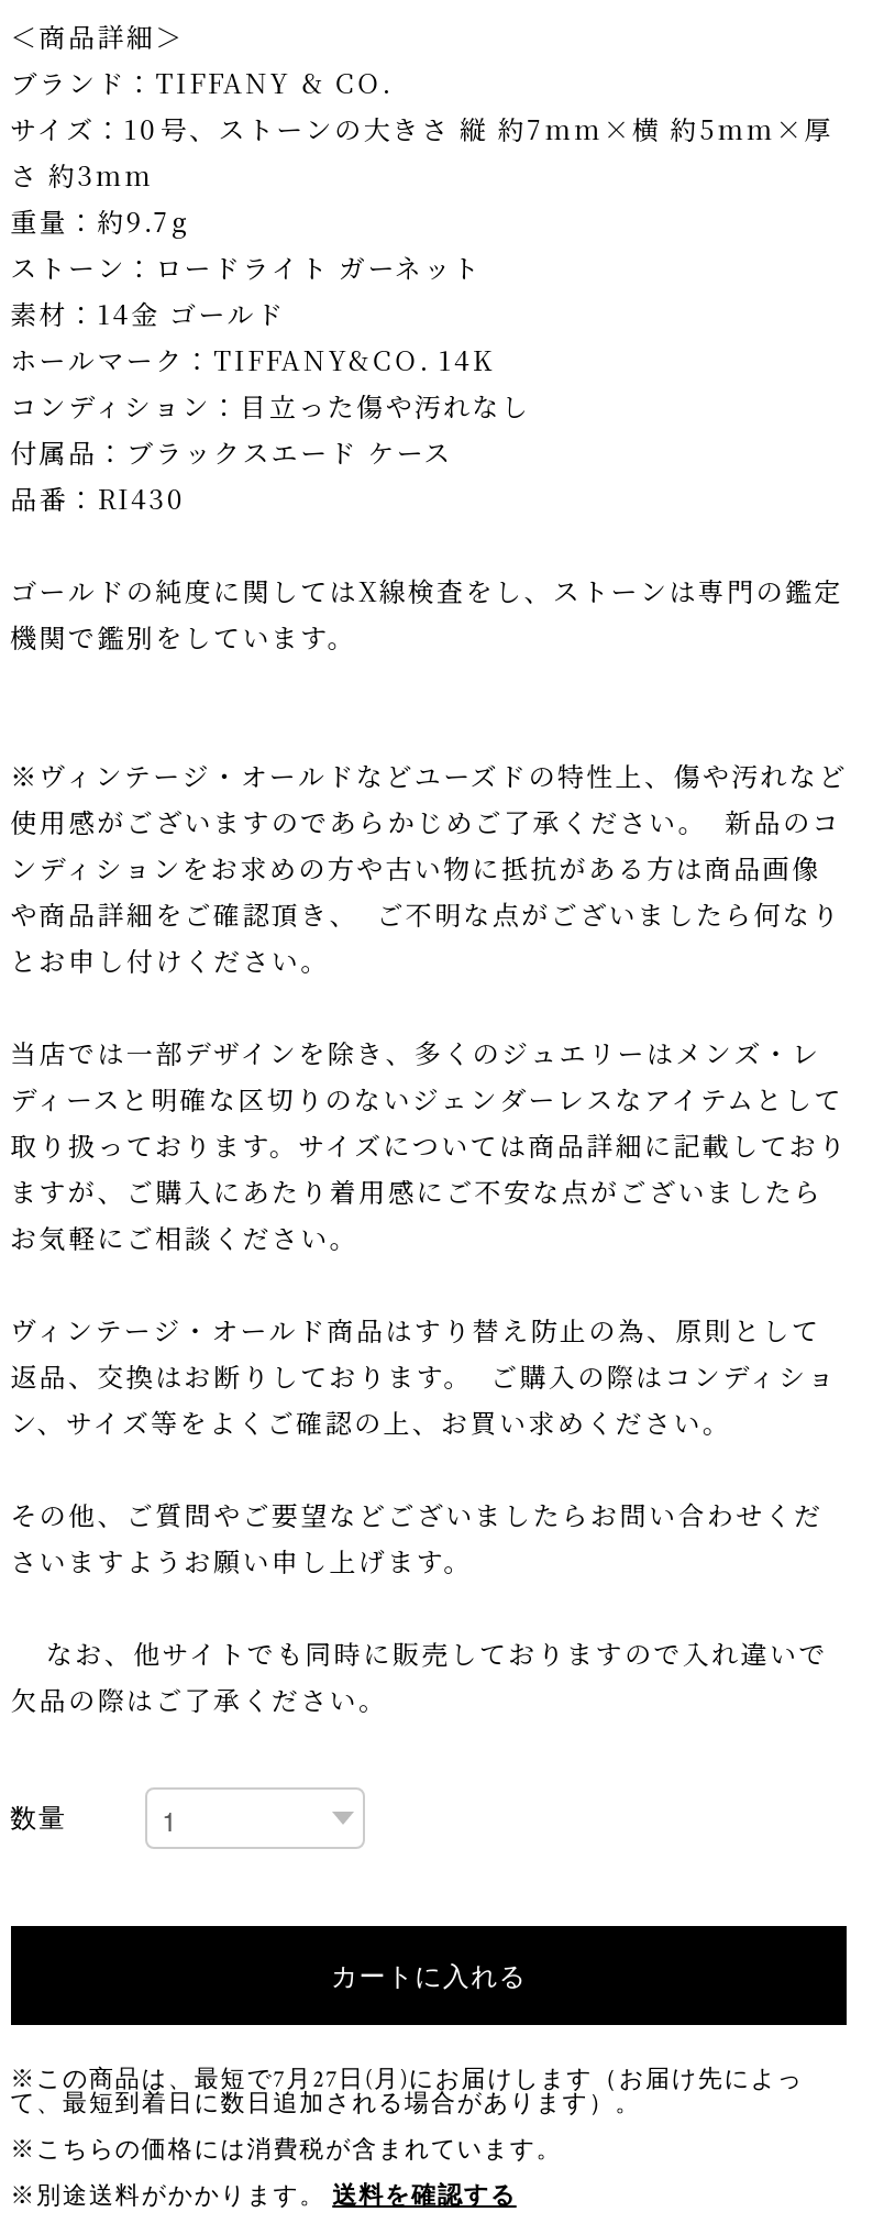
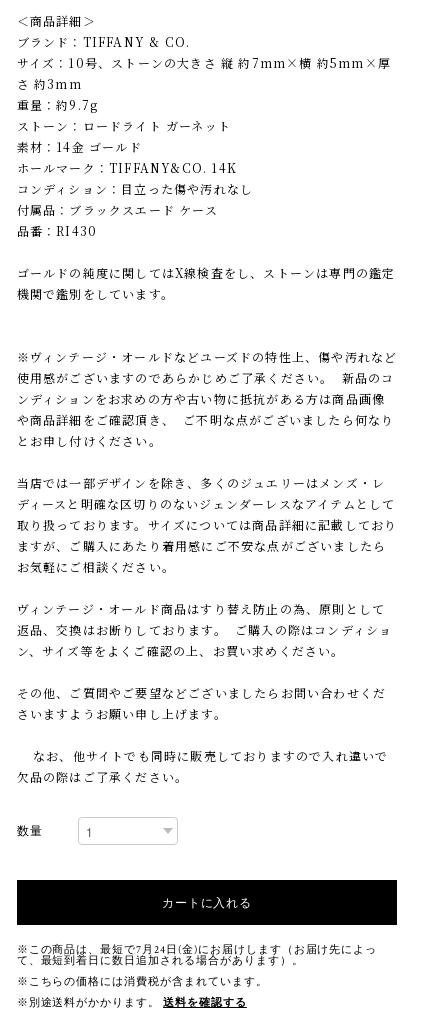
- ※この商品は、最短で7月27日(月)にお届けします（お届け先によっ
+ ※この商品は、最短で7月24日(金)にお届けします（お届け先によっ
